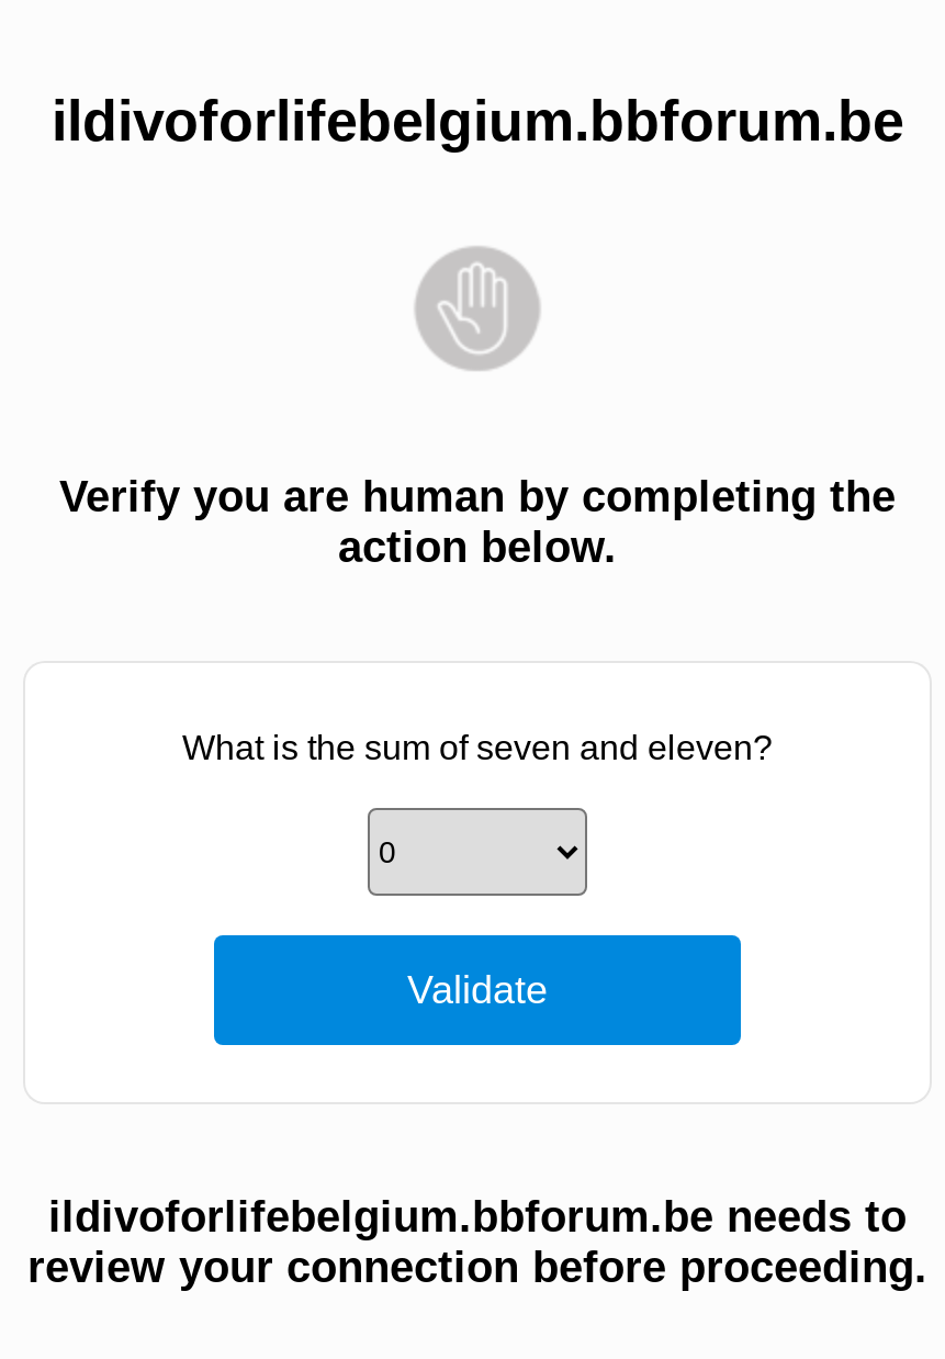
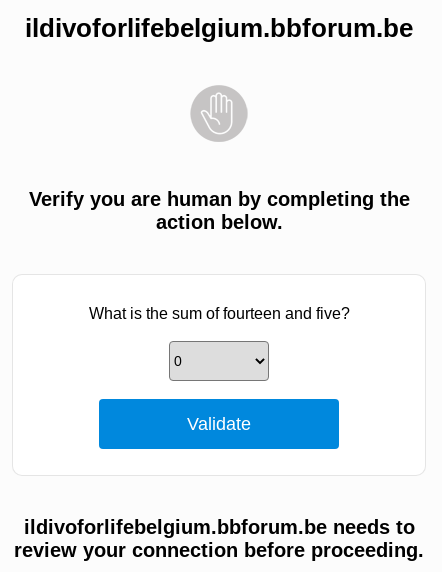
- What is the sum of seven and eleven?
+ What is the sum of fourteen and five?
